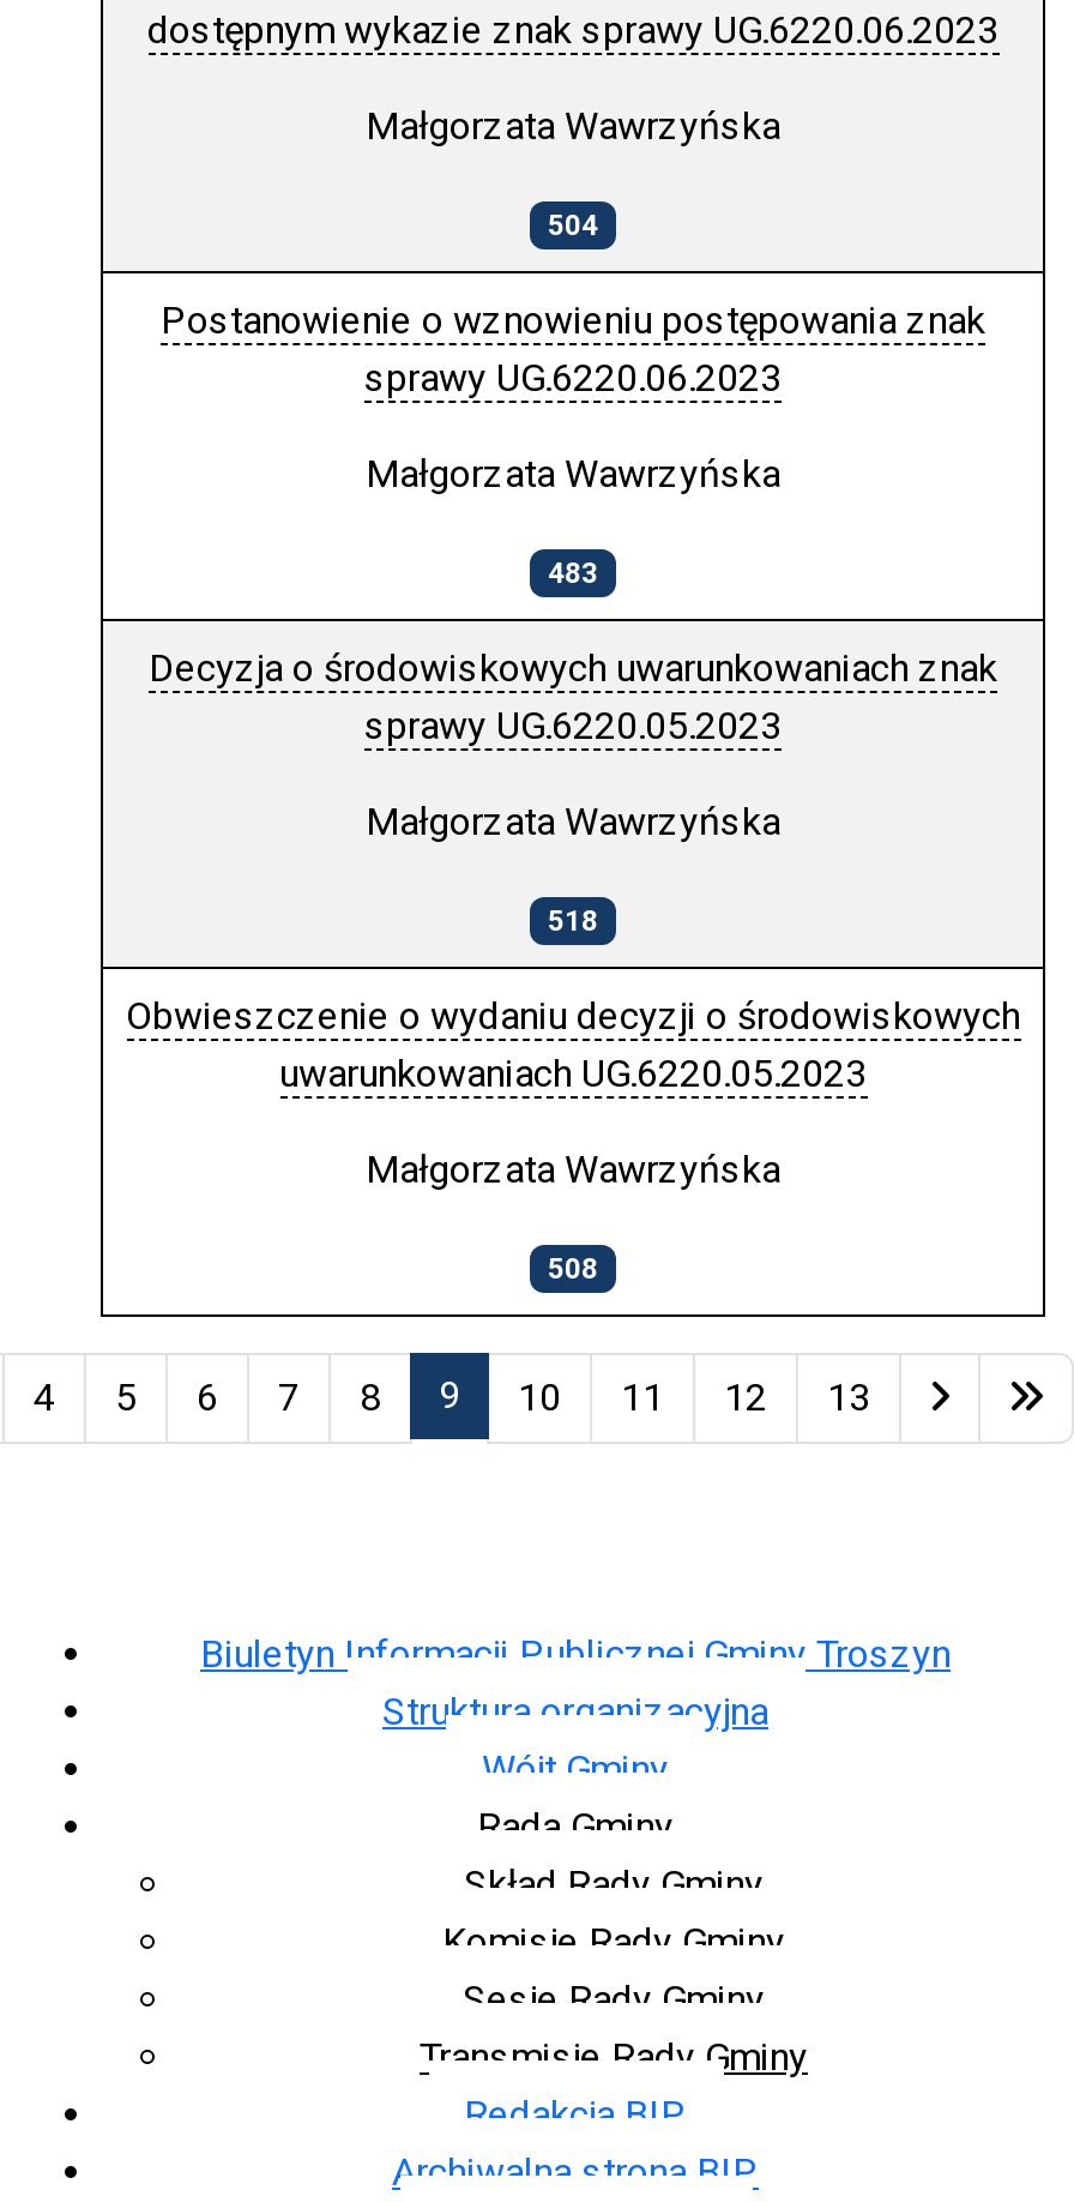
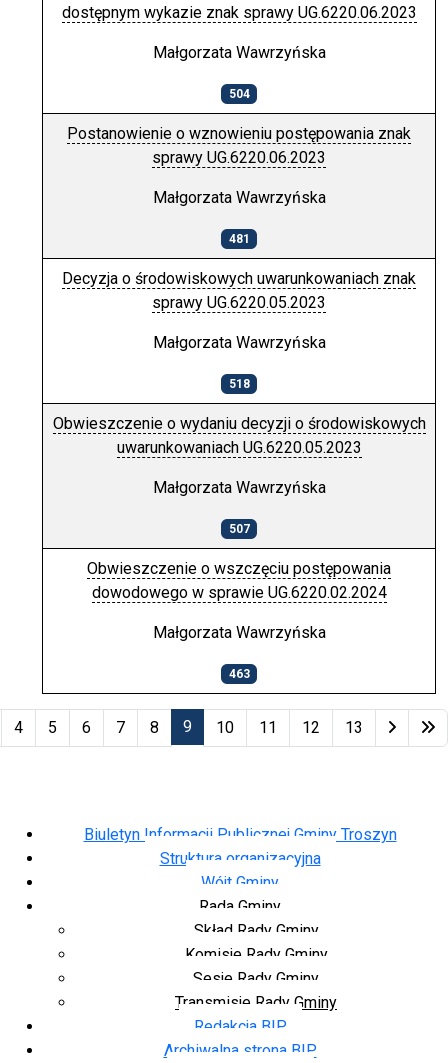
- 483
+ 481

- 508
+ 507
+ Obwieszczenie o wszczęciu postępowania
+ dowodowego w sprawie UG.6220.02.2024
+ Małgorzata Wawrzyńska
+ 463
